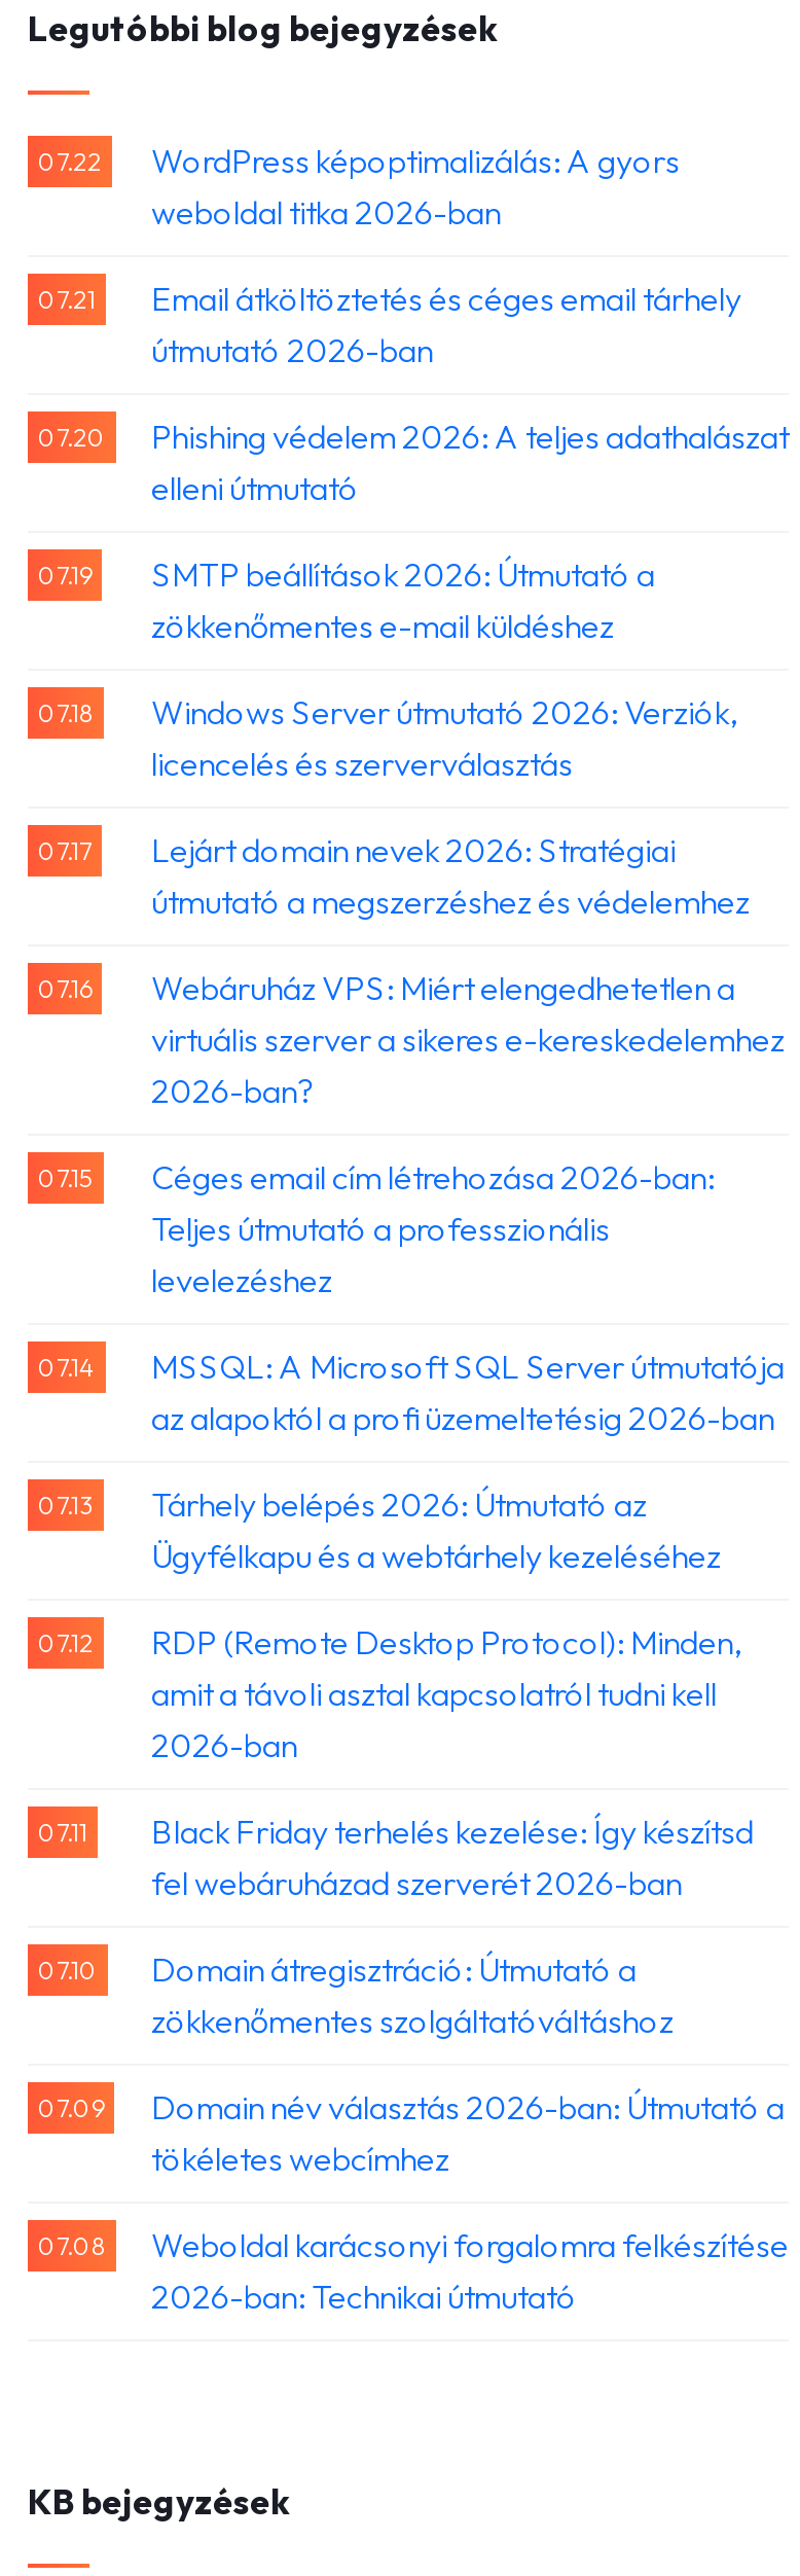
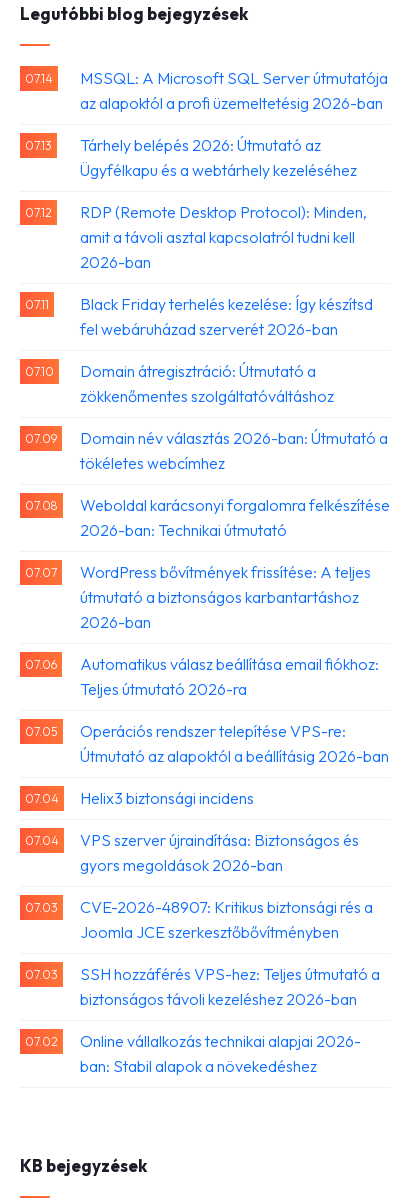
- 07.22
- WordPress képoptimalizálás: A gyors
- weboldal titka 2026-ban
- 07.21
- Email átköltöztetés és céges email tárhely
- útmutató 2026-ban
- 07.20
- Phishing védelem 2026: A teljes adathalászat
- elleni útmutató
- 07.19
- SMTP beállítások 2026: Útmutató a
- zökkenőmentes e-mail küldéshez
- 07.18
- Windows Server útmutató 2026: Verziók,
- licencelés és szerverválasztás
- 07.17
- Lejárt domain nevek 2026: Stratégiai
- útmutató a megszerzéshez és védelemhez
- 07.16
- Webáruház VPS: Miért elengedhetetlen a
- virtuális szerver a sikeres e-kereskedelemhez
- 2026-ban?
- 07.15
- Céges email cím létrehozása 2026-ban:
- Teljes útmutató a professzionális
- levelezéshez

moved up: 07.14 | MSSQL: A Microsoft SQL Server útmutatója | az alapoktól a profi üzemeltetésig 2026-ban | ... | Weboldal karácsonyi forgalomra felkészítése | 2026-ban: Technikai útmutató

+ 07.07
+ WordPress bővítmények frissítése: A teljes
+ útmutató a biztonságos karbantartáshoz
+ 2026-ban
+ 07.06
+ Automatikus válasz beállítása email fiókhoz:
+ Teljes útmutató 2026-ra
+ 07.05
+ Operációs rendszer telepítése VPS-re:
+ Útmutató az alapoktól a beállításig 2026-ban
+ 07.04
+ Helix3 biztonsági incidens
+ 07.04
+ VPS szerver újraindítása: Biztonságos és
+ gyors megoldások 2026-ban
+ 07.03
+ CVE-2026-48907: Kritikus biztonsági rés a
+ Joomla JCE szerkesztőbővítményben
+ 07.03
+ SSH hozzáférés VPS-hez: Teljes útmutató a
+ biztonságos távoli kezeléshez 2026-ban
+ 07.02
+ Online vállalkozás technikai alapjai 2026-
+ ban: Stabil alapok a növekedéshez
